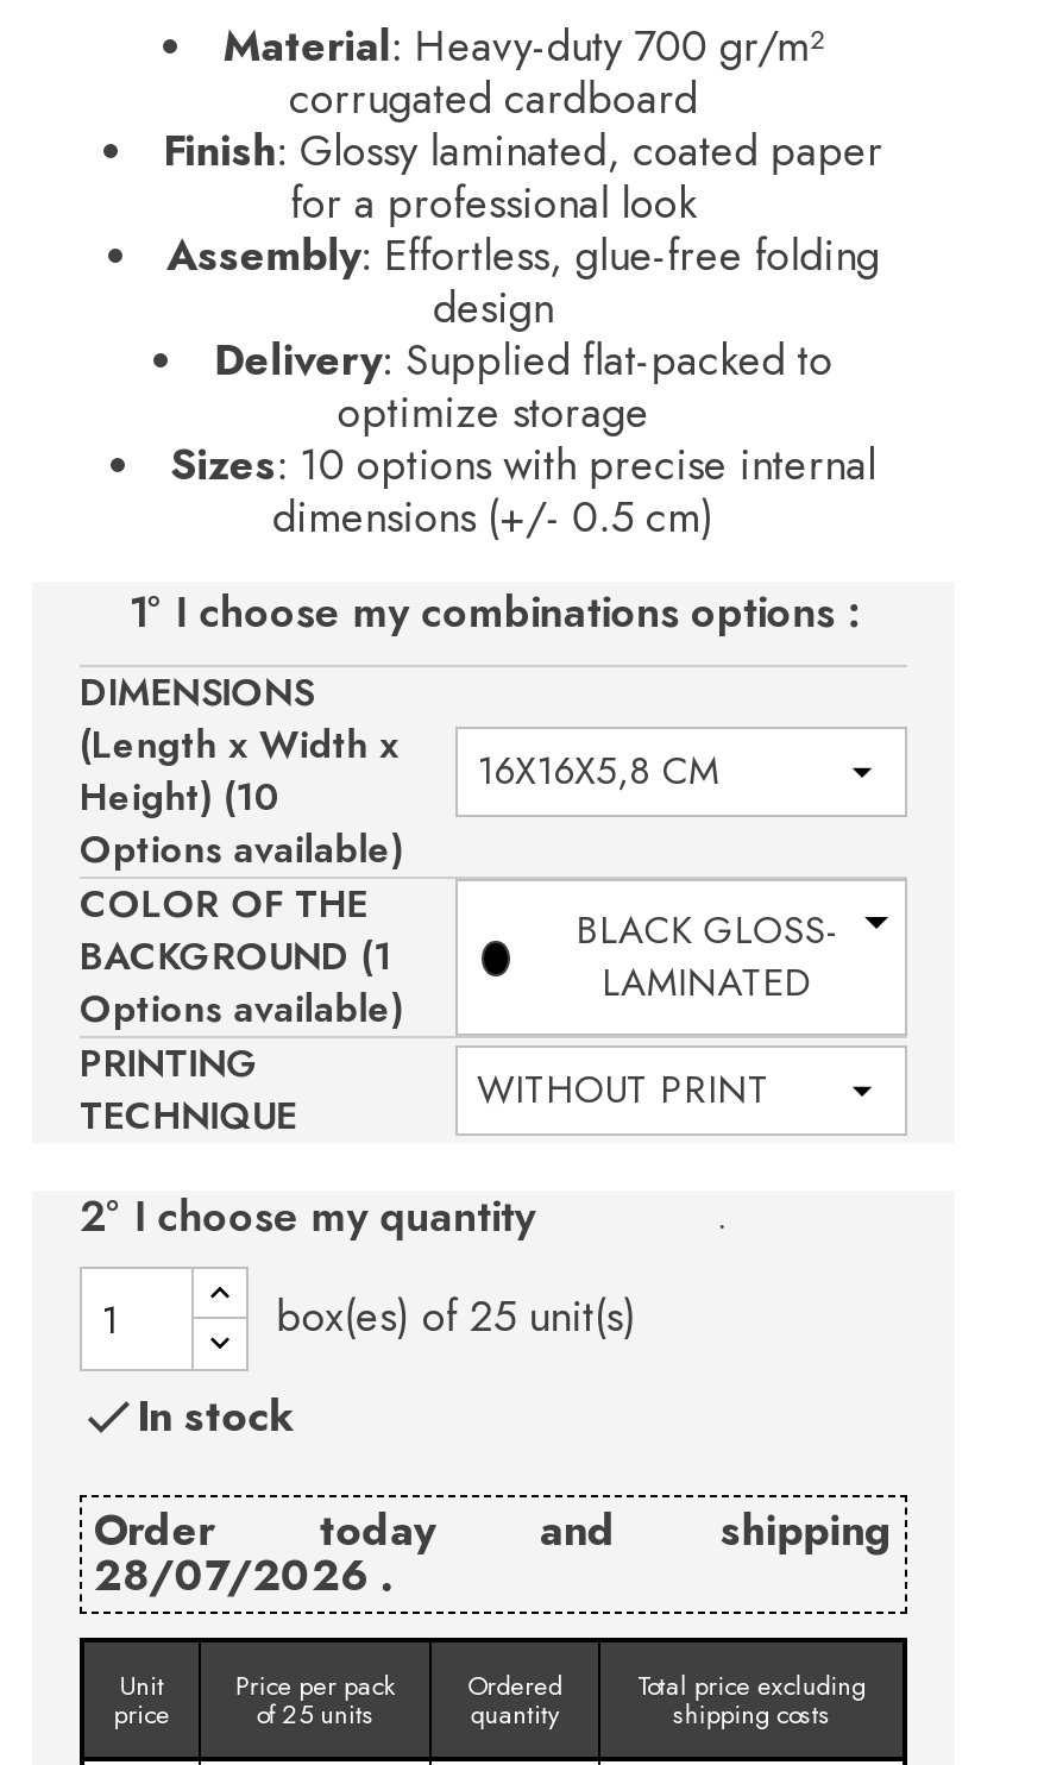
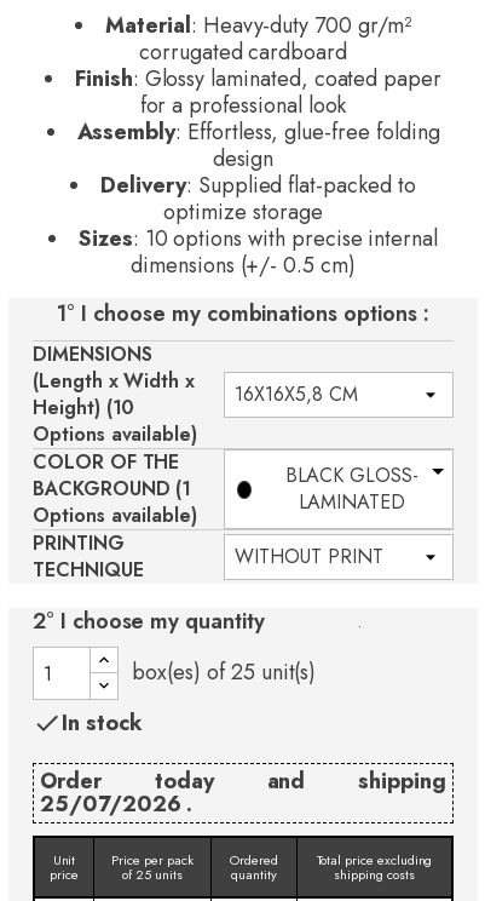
- 28/07/2026 .
+ 25/07/2026 .
